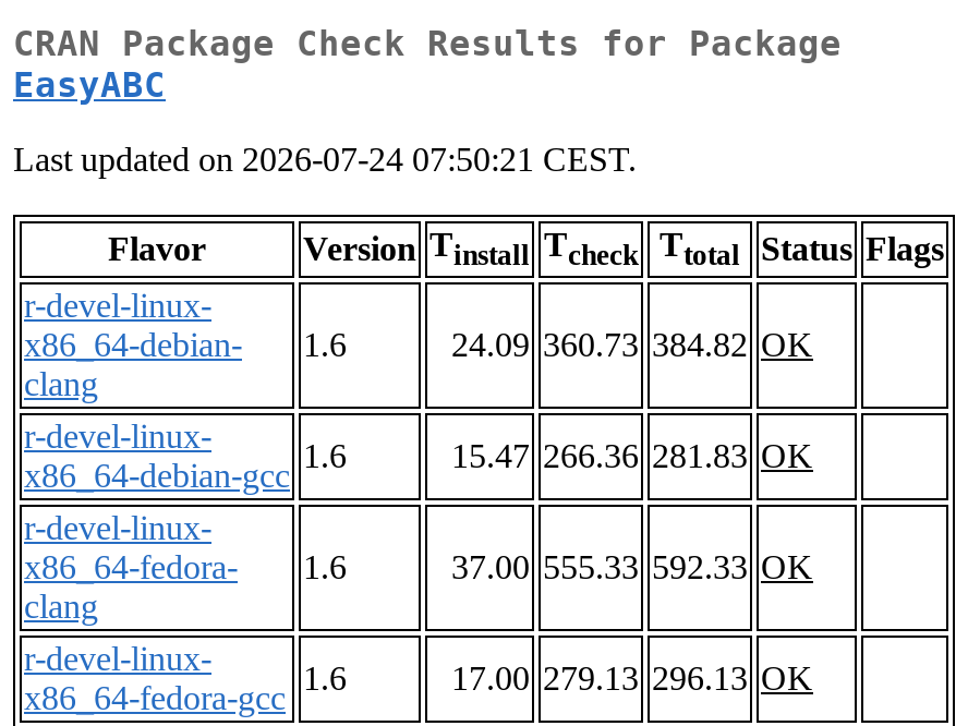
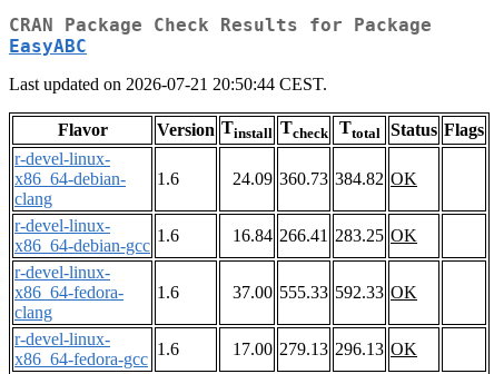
- Last updated on 2026-07-24 07:50:21 CEST.
+ Last updated on 2026-07-21 20:50:44 CEST.

- 15.47 266.36 281.83 OK
+ 16.84 266.41 283.25 OK
